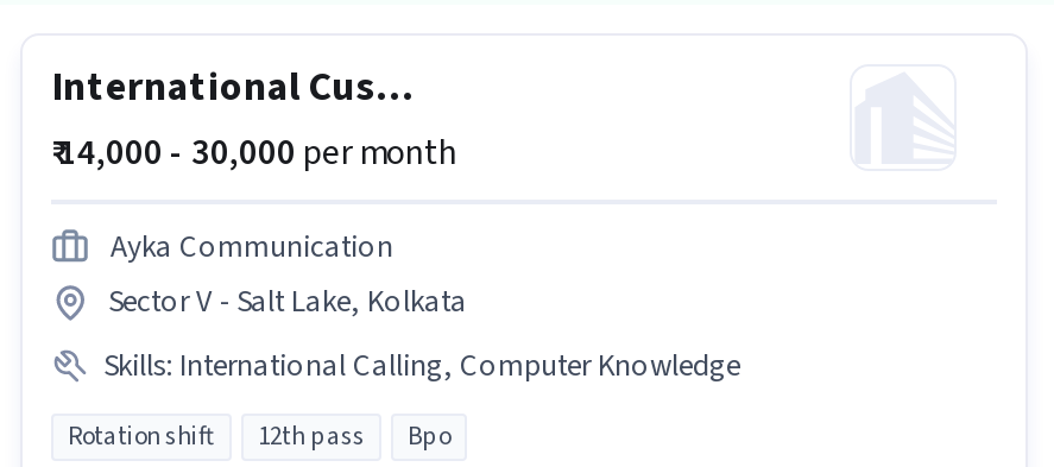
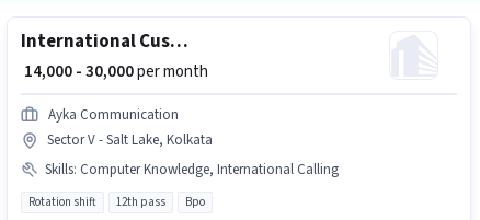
- Skills: International Calling, Computer Knowledge
+ Skills: Computer Knowledge, International Calling
